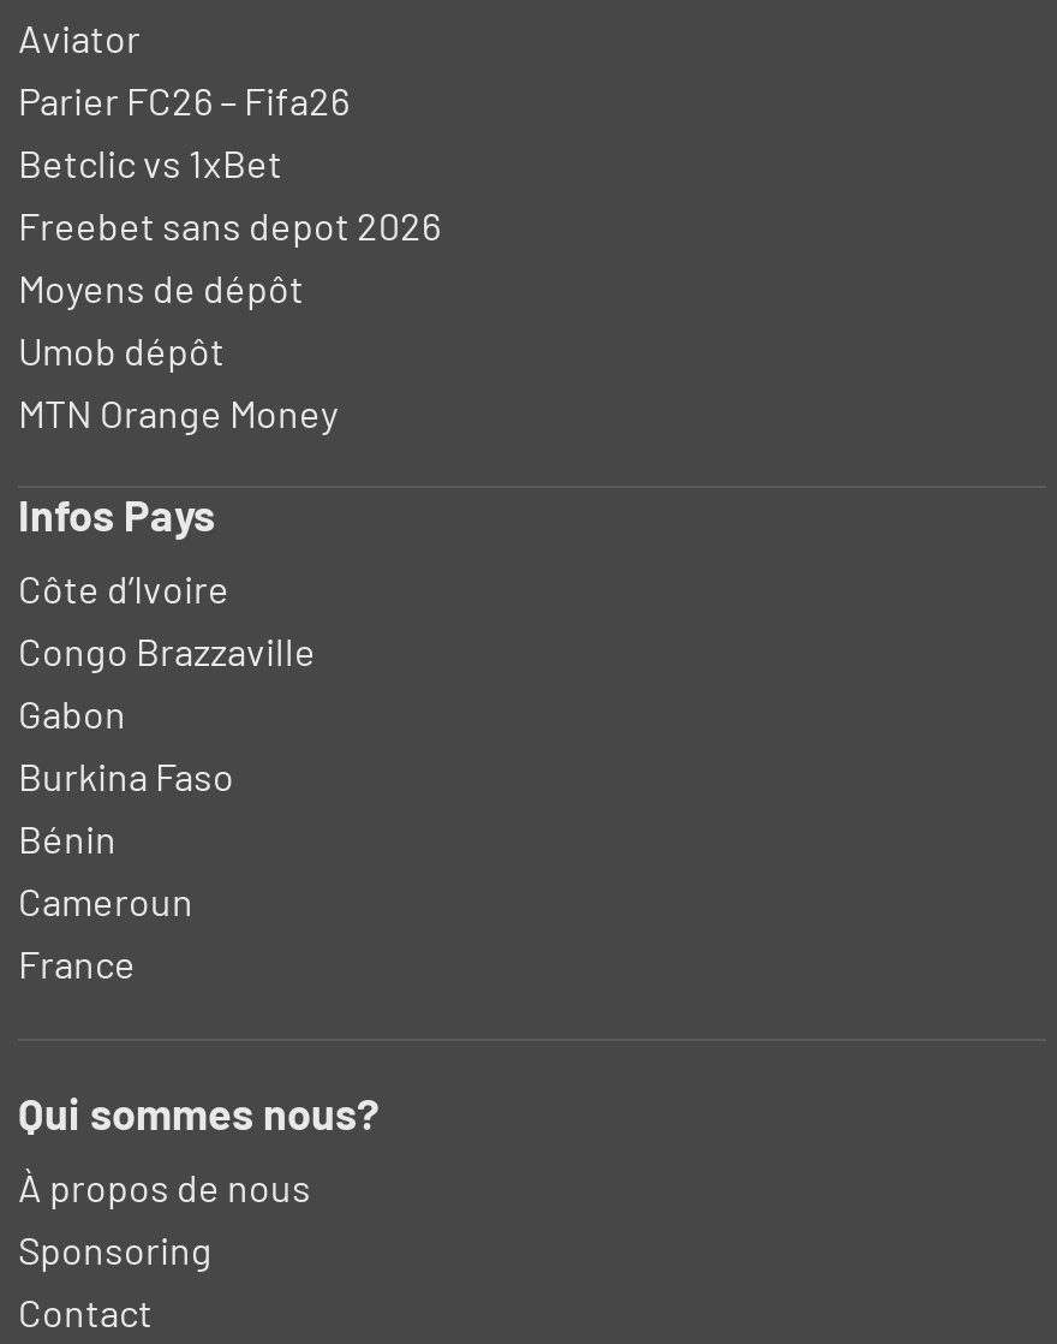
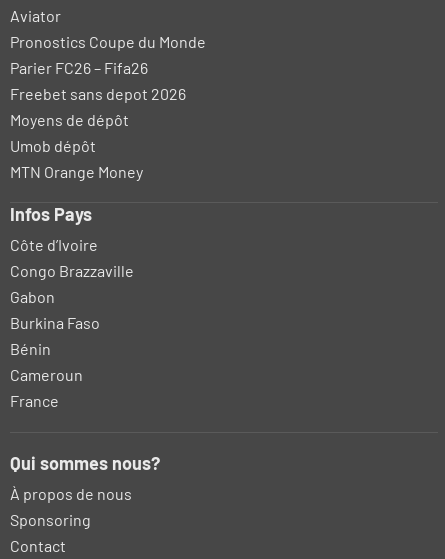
+ Pronostics Coupe du Monde

moved down: Parier FC26 – Fifa26

- Betclic vs 1xBet
